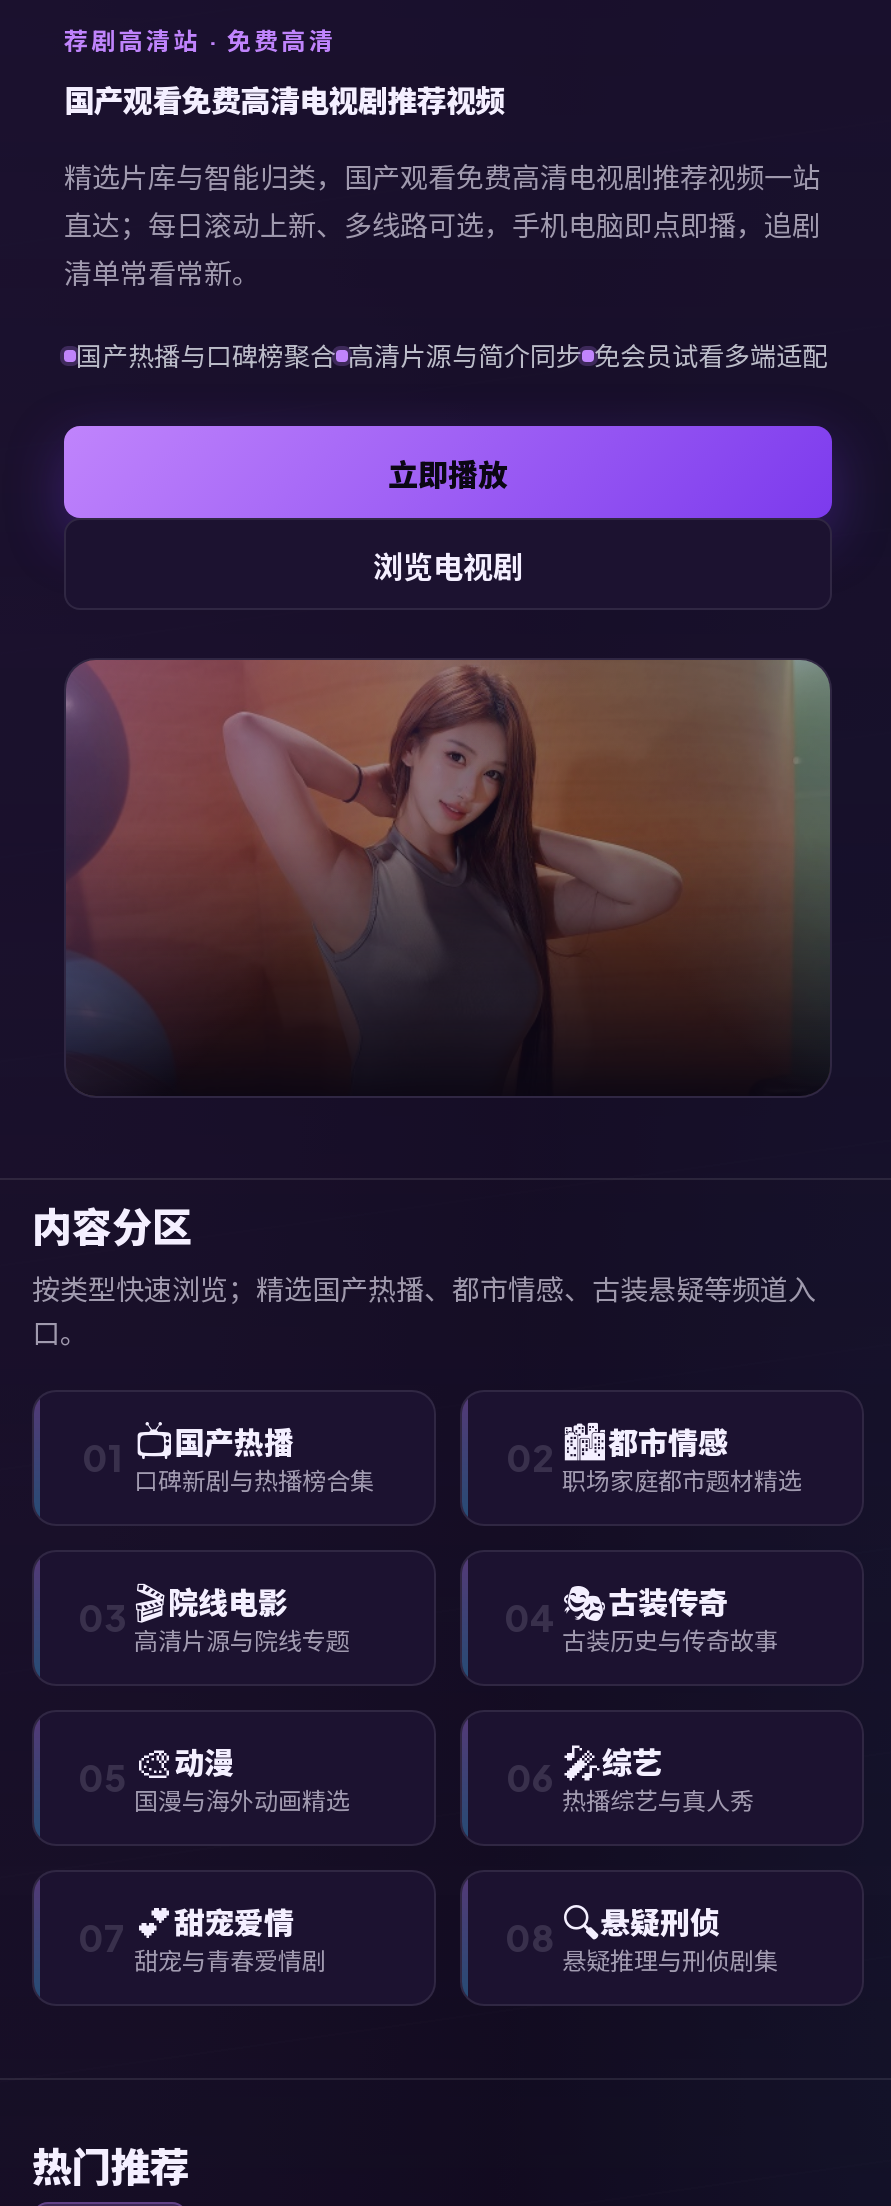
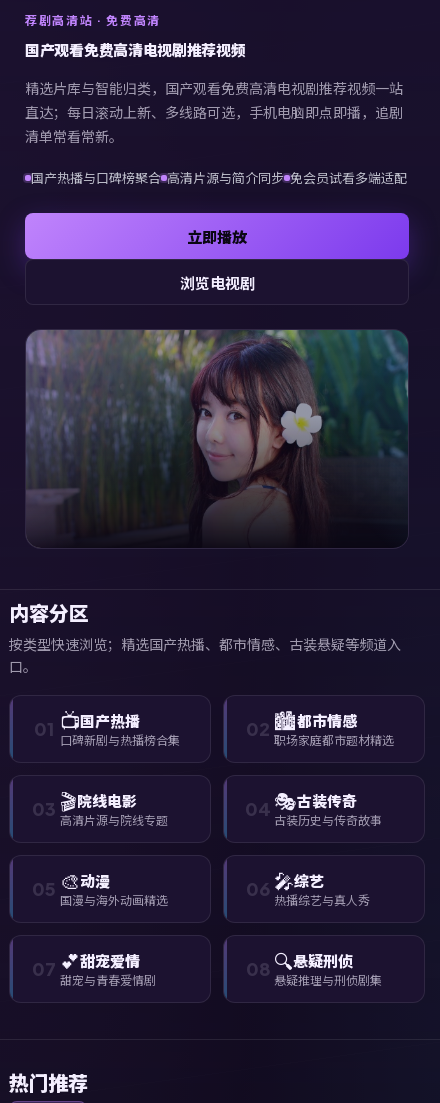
- [image]
+ [image]
